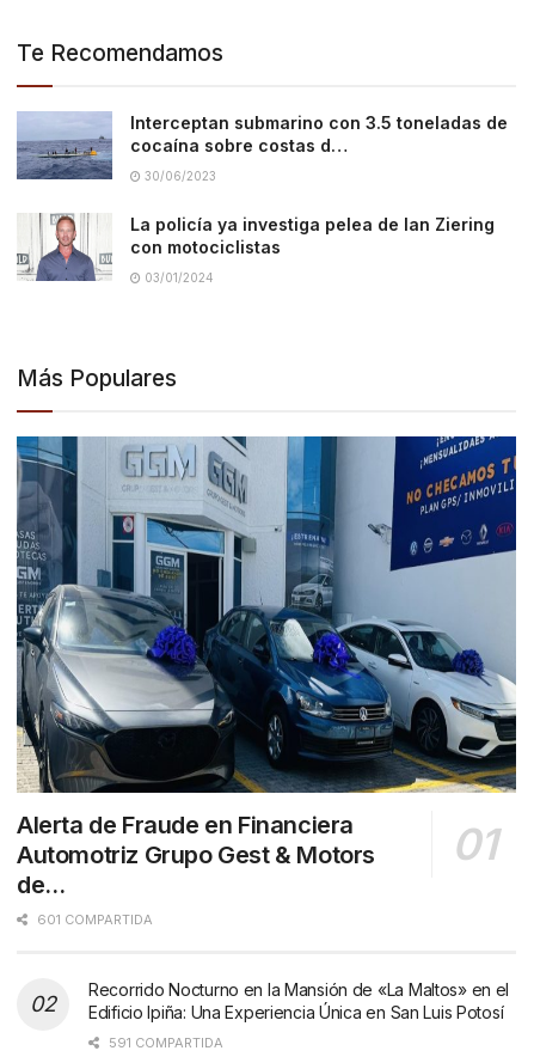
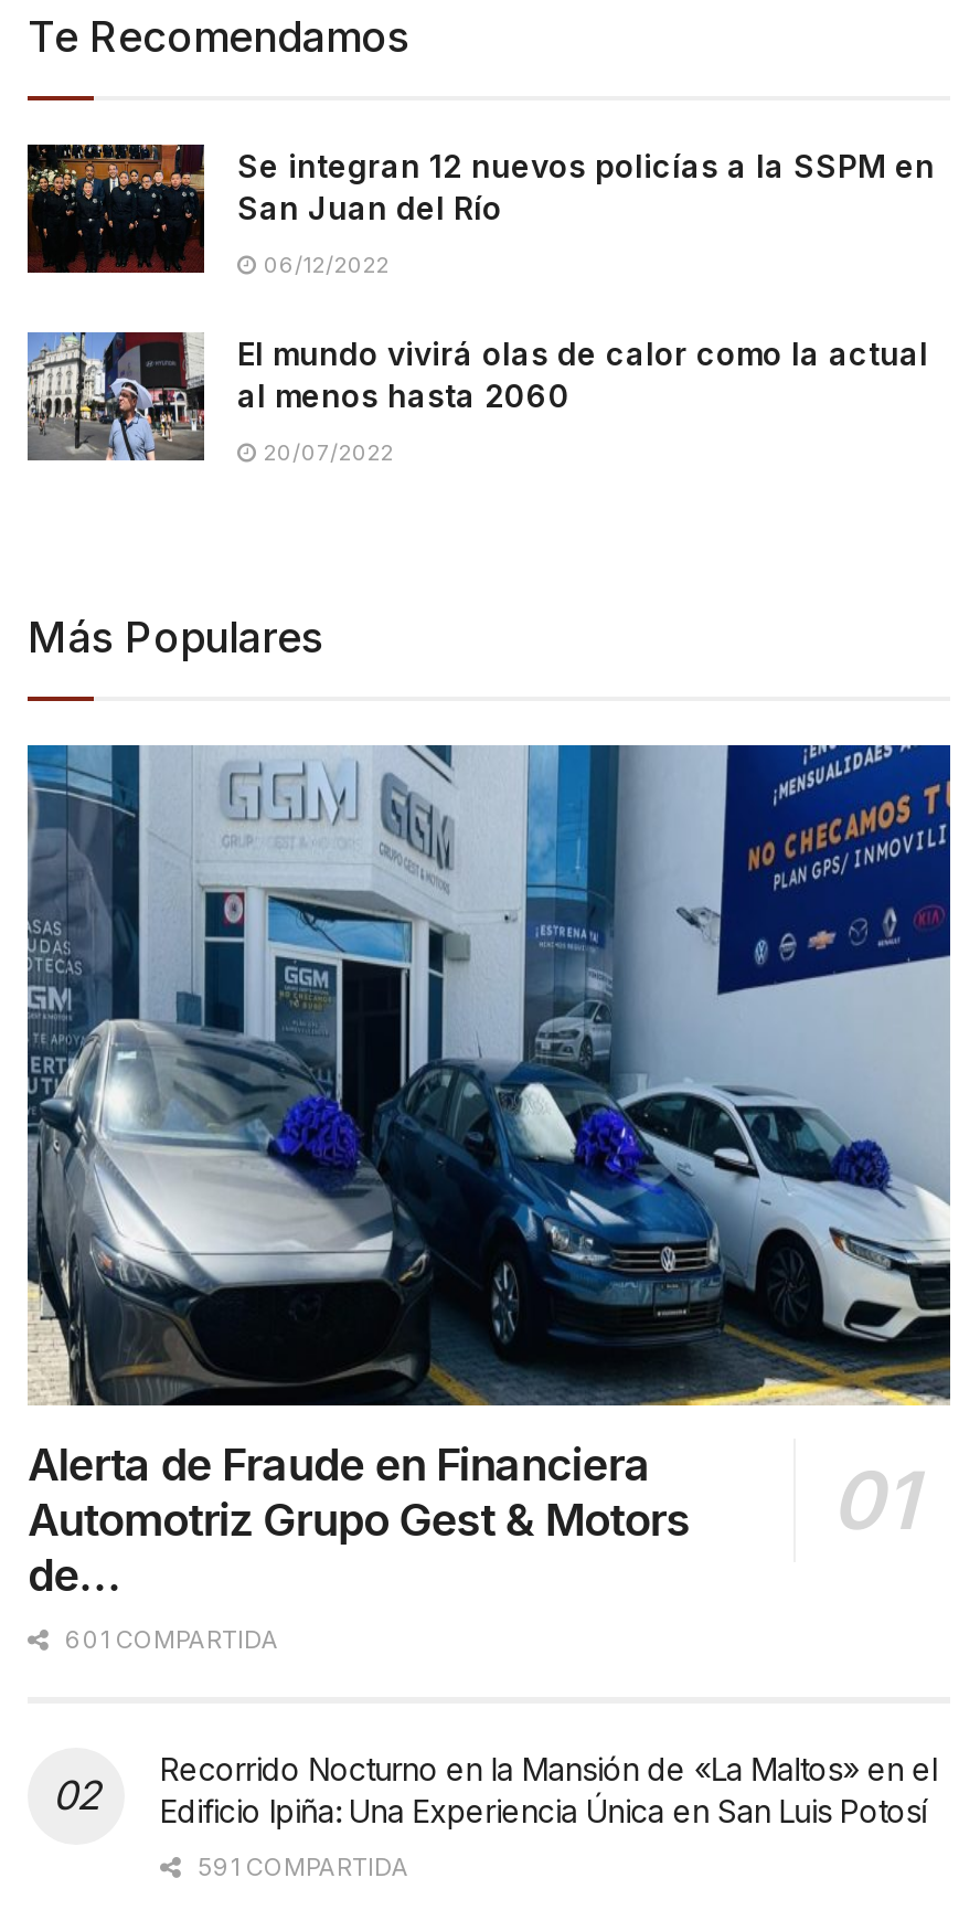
- [image]
- Interceptan submarino con 3.5 toneladas de
- cocaína sobre costas d…
+ [image]
+ Se integran 12 nuevos policías a la SSPM en
+ San Juan del Río

- 30/06/2023
+ 06/12/2022

- [image]
- La policía ya investiga pelea de Ian Ziering
- con motociclistas
+ [image]
+ El mundo vivirá olas de calor como la actual
+ al menos hasta 2060

- 03/01/2024
+ 20/07/2022
